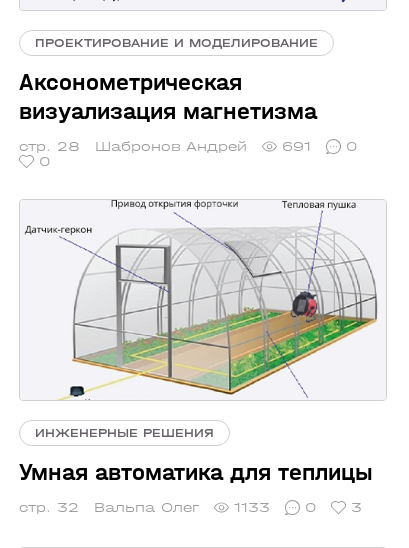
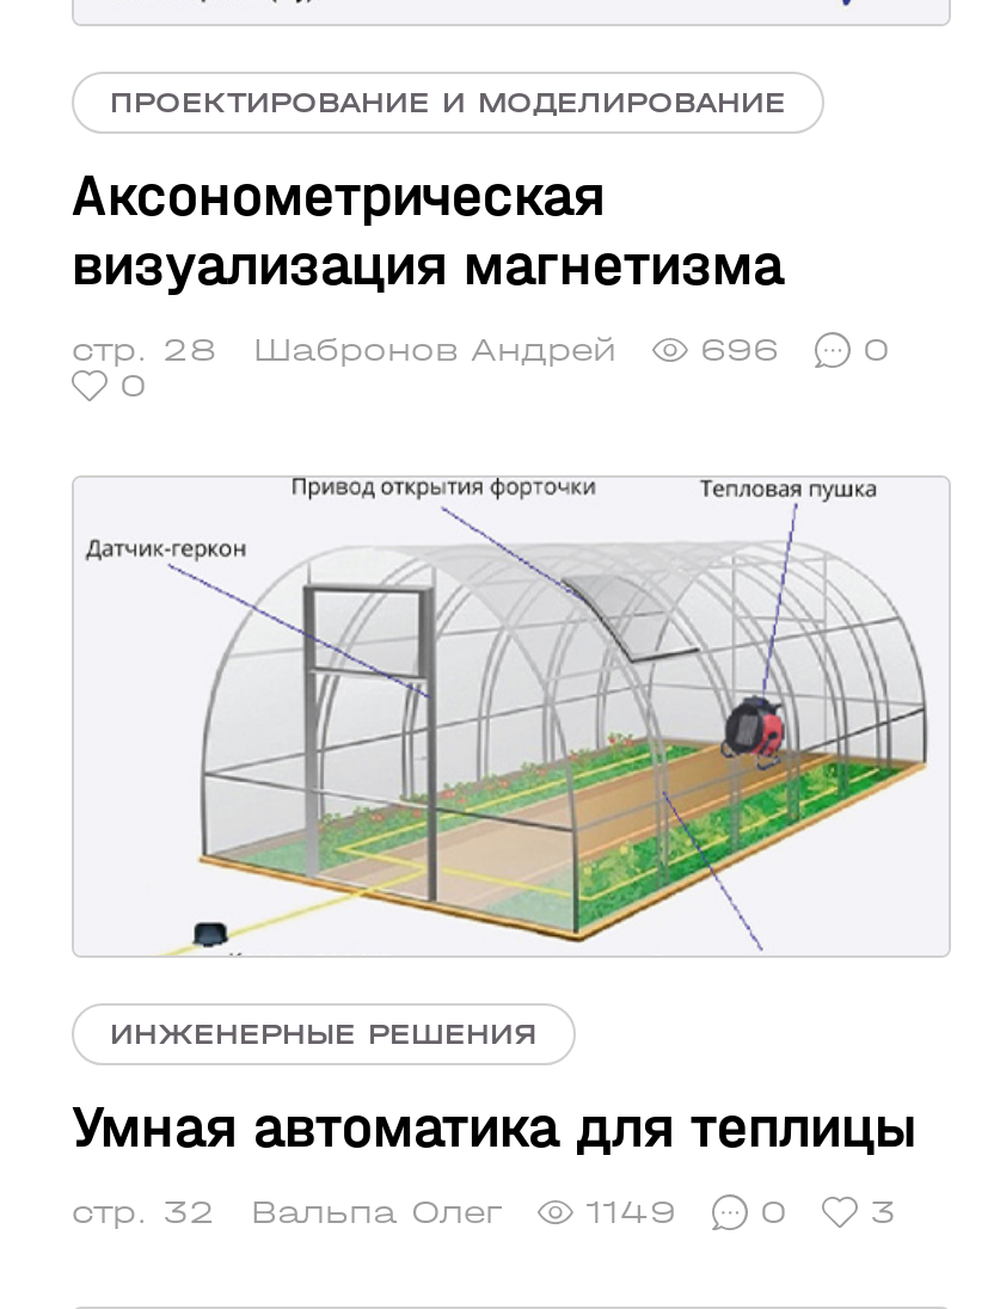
- 691
+ 696

- 1133
+ 1149
